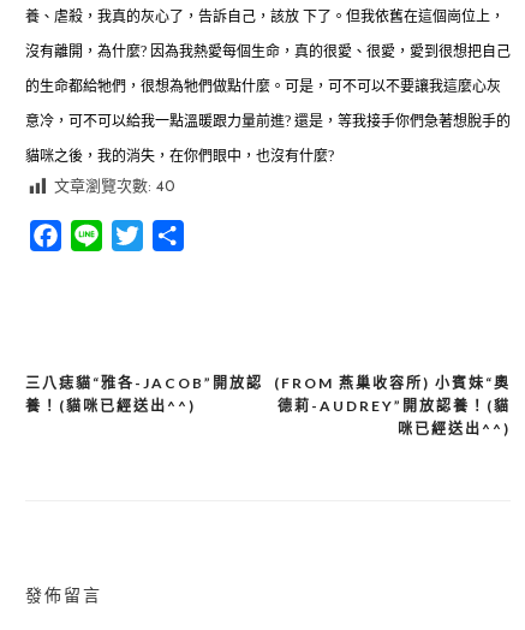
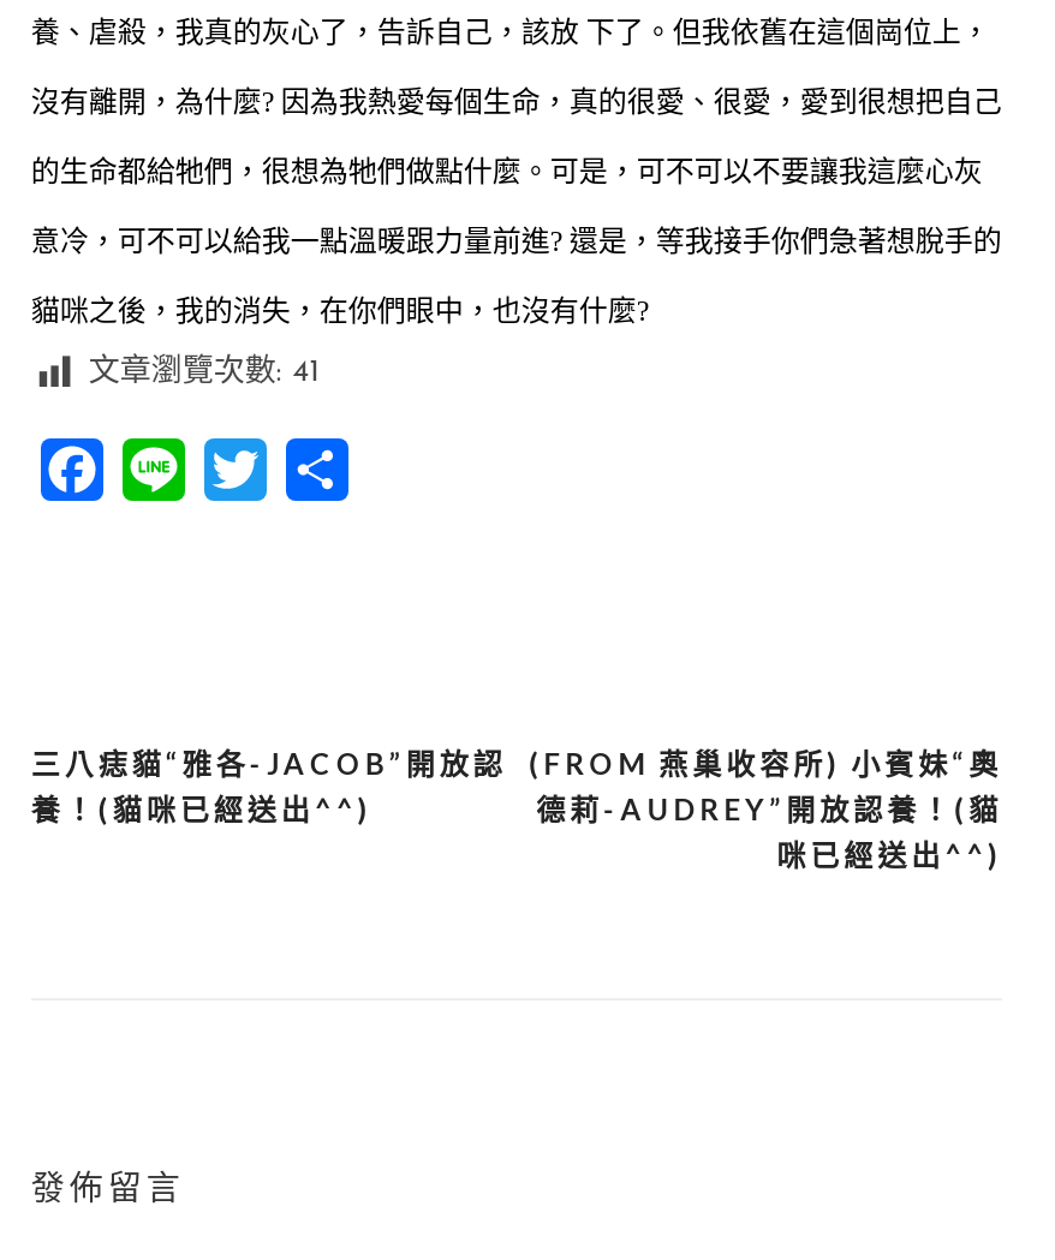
- 文章瀏覽次數: 40
+ 文章瀏覽次數: 41
